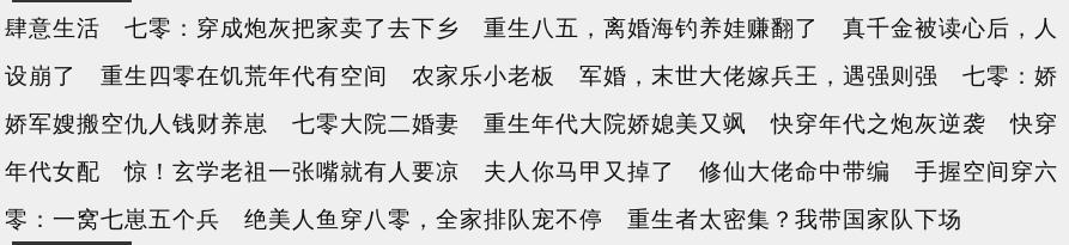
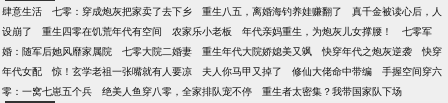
- 军婚，末世大佬嫁兵王，遇强则强
- 七零：娇
- 娇军嫂搬空仇人钱财养崽
+ 年代亲妈重生，为炮灰儿女撑腰！
+ 七零军
+ 婚：随军后她风靡家属院
